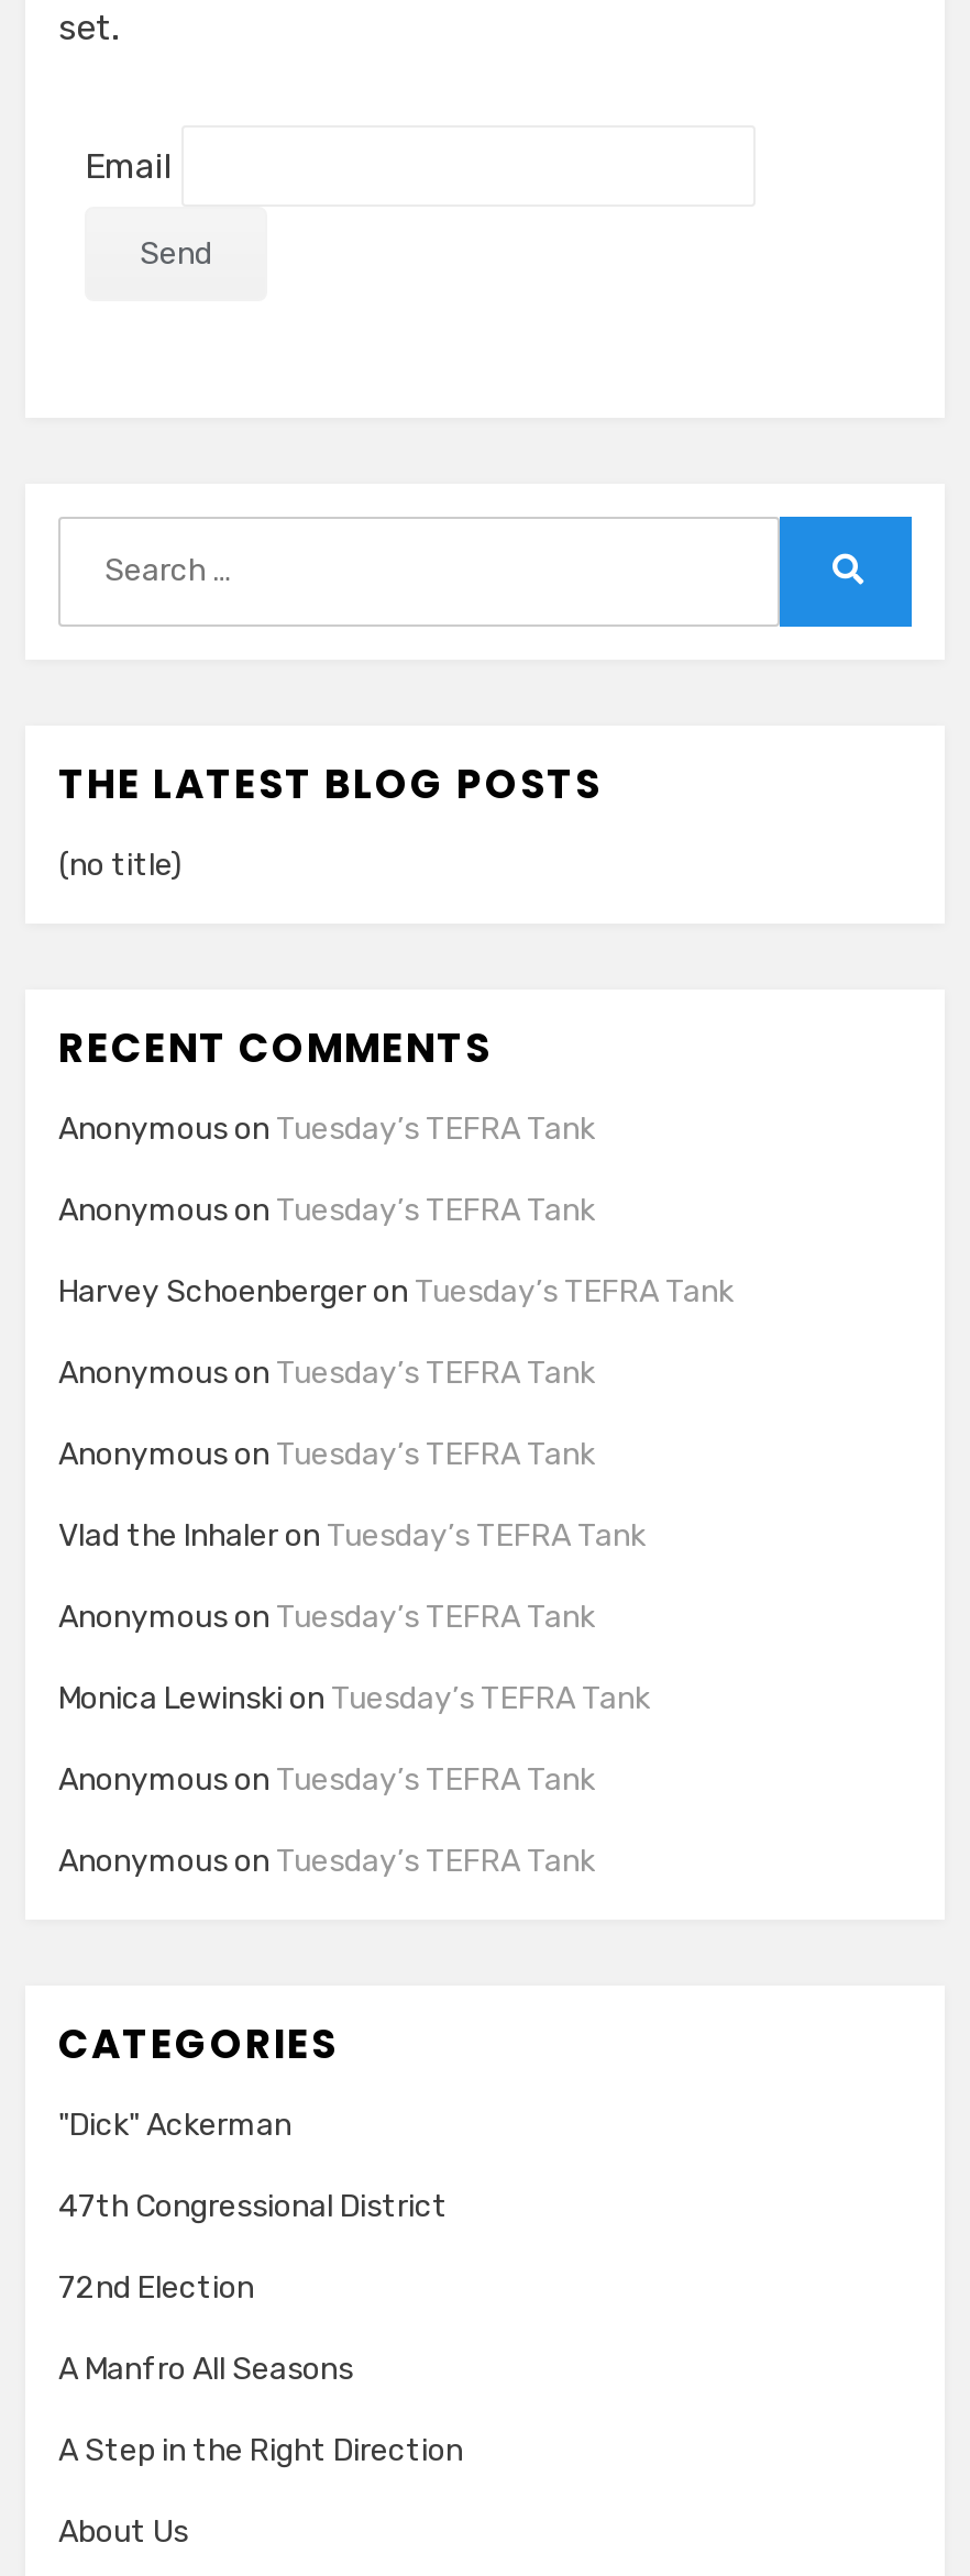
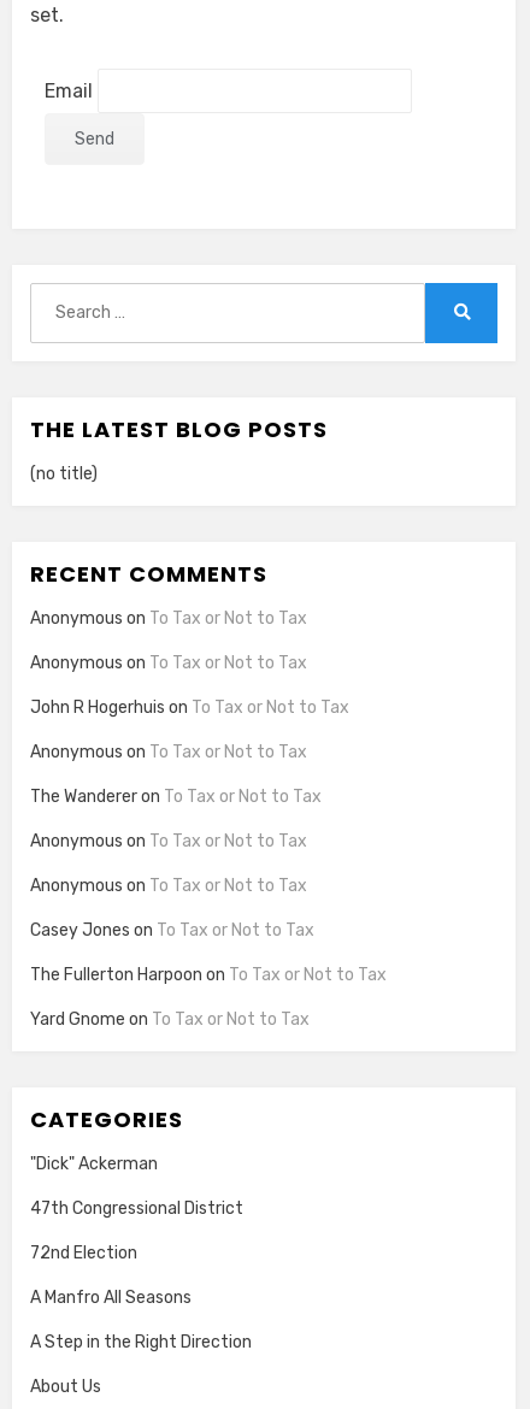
- Anonymous on Tuesday’s TEFRA Tank
+ Anonymous on To Tax or Not to Tax

- Anonymous on Tuesday’s TEFRA Tank
+ Anonymous on To Tax or Not to Tax

- Harvey Schoenberger on Tuesday’s TEFRA Tank
+ John R Hogerhuis on To Tax or Not to Tax

- Anonymous on Tuesday’s TEFRA Tank
+ Anonymous on To Tax or Not to Tax

- Anonymous on Tuesday’s TEFRA Tank
+ The Wanderer on To Tax or Not to Tax

- Vlad the Inhaler on Tuesday’s TEFRA Tank
+ Anonymous on To Tax or Not to Tax

- Anonymous on Tuesday’s TEFRA Tank
+ Anonymous on To Tax or Not to Tax

- Monica Lewinski on Tuesday’s TEFRA Tank
+ Casey Jones on To Tax or Not to Tax

- Anonymous on Tuesday’s TEFRA Tank
+ The Fullerton Harpoon on To Tax or Not to Tax

- Anonymous on Tuesday’s TEFRA Tank
+ Yard Gnome on To Tax or Not to Tax
